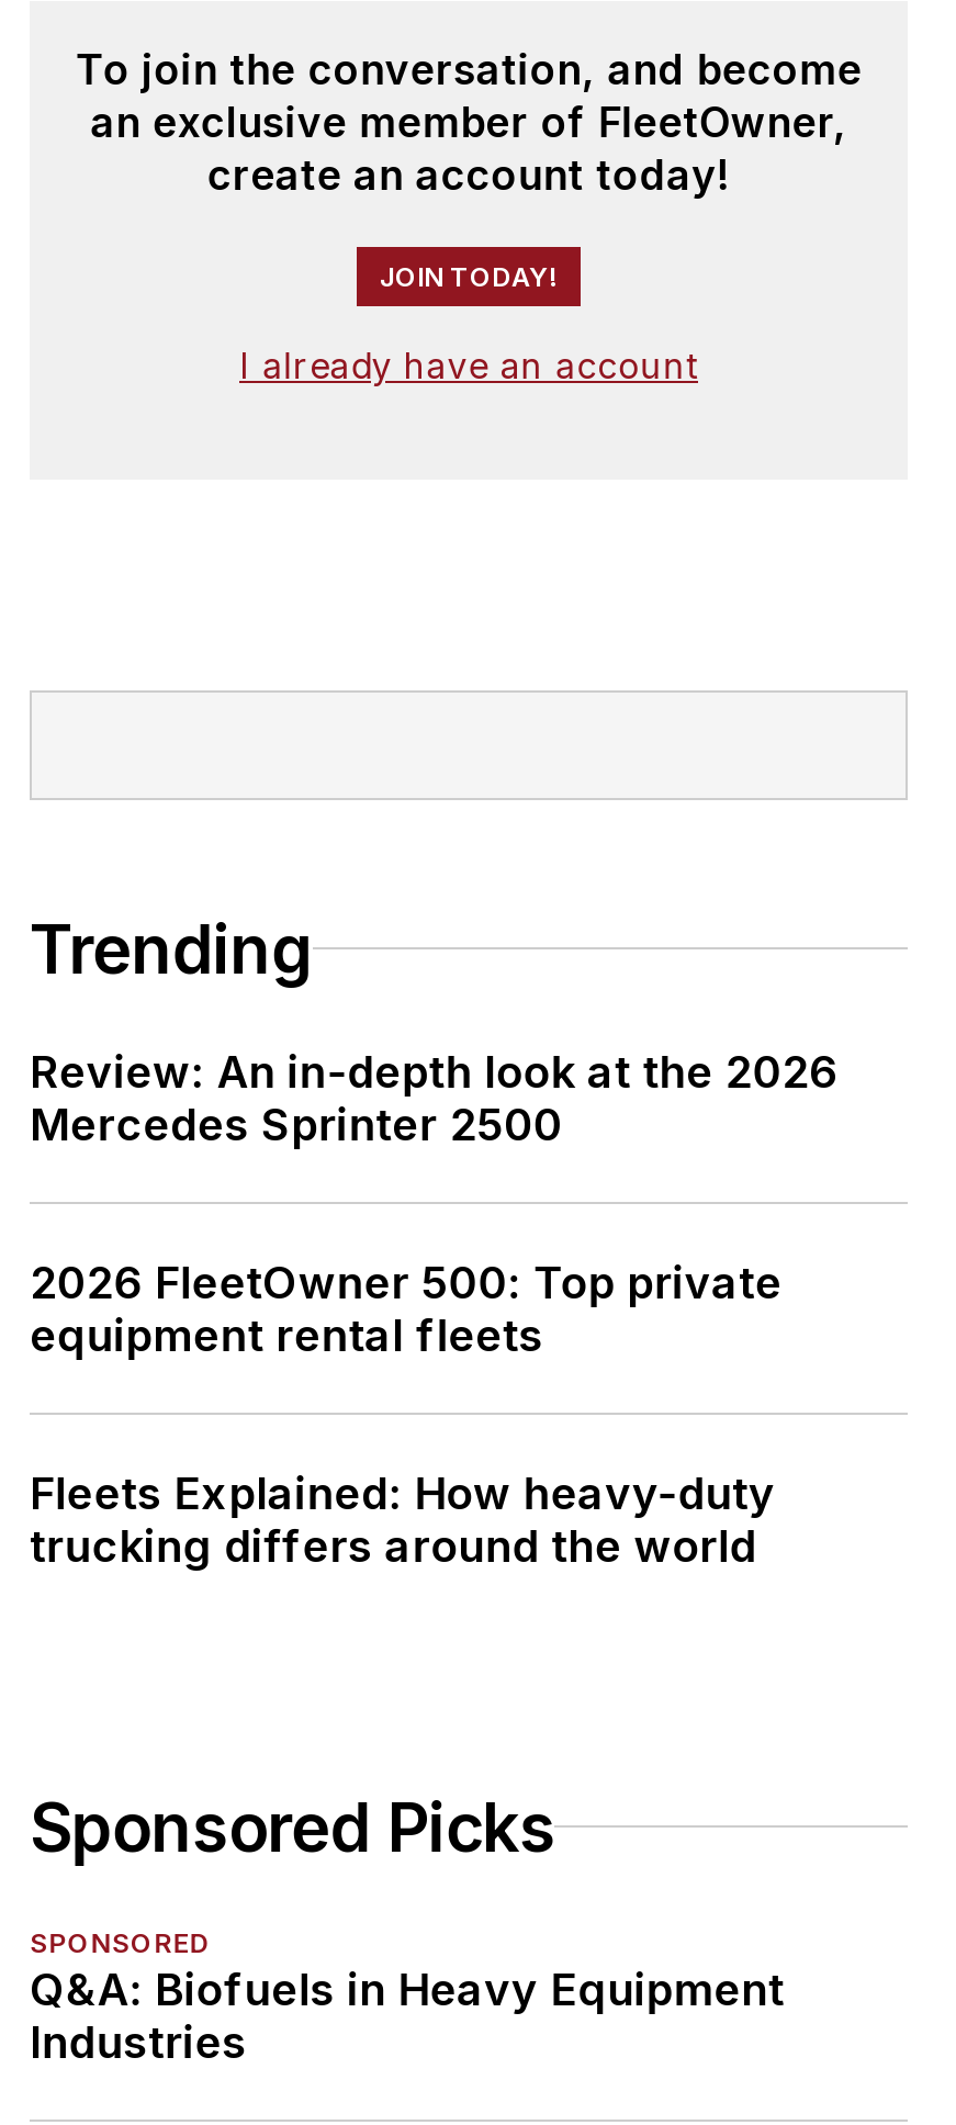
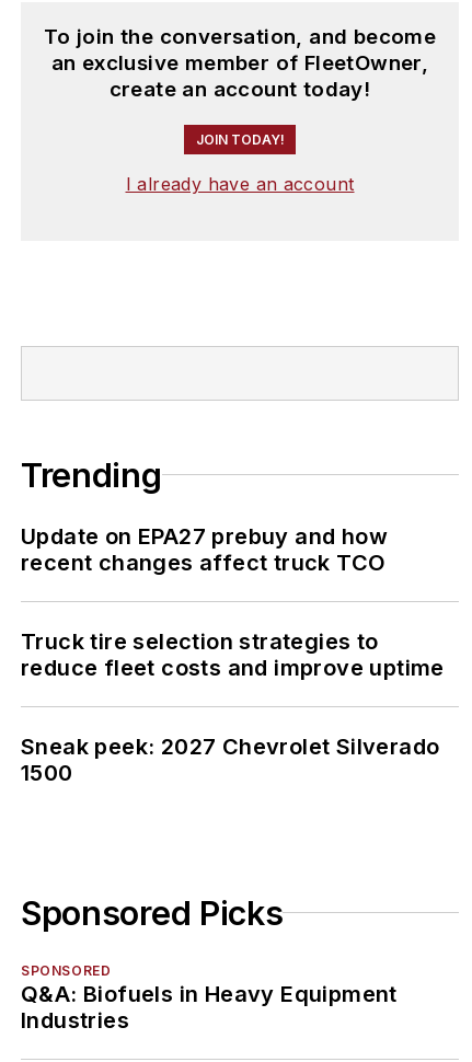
- Review: An in-depth look at the 2026
- Mercedes Sprinter 2500
+ Update on EPA27 prebuy and how
+ recent changes affect truck TCO

- 2026 FleetOwner 500: Top private
- equipment rental fleets
+ Truck tire selection strategies to
+ reduce fleet costs and improve uptime

- Fleets Explained: How heavy-duty
- trucking differs around the world
+ Sneak peek: 2027 Chevrolet Silverado
+ 1500
